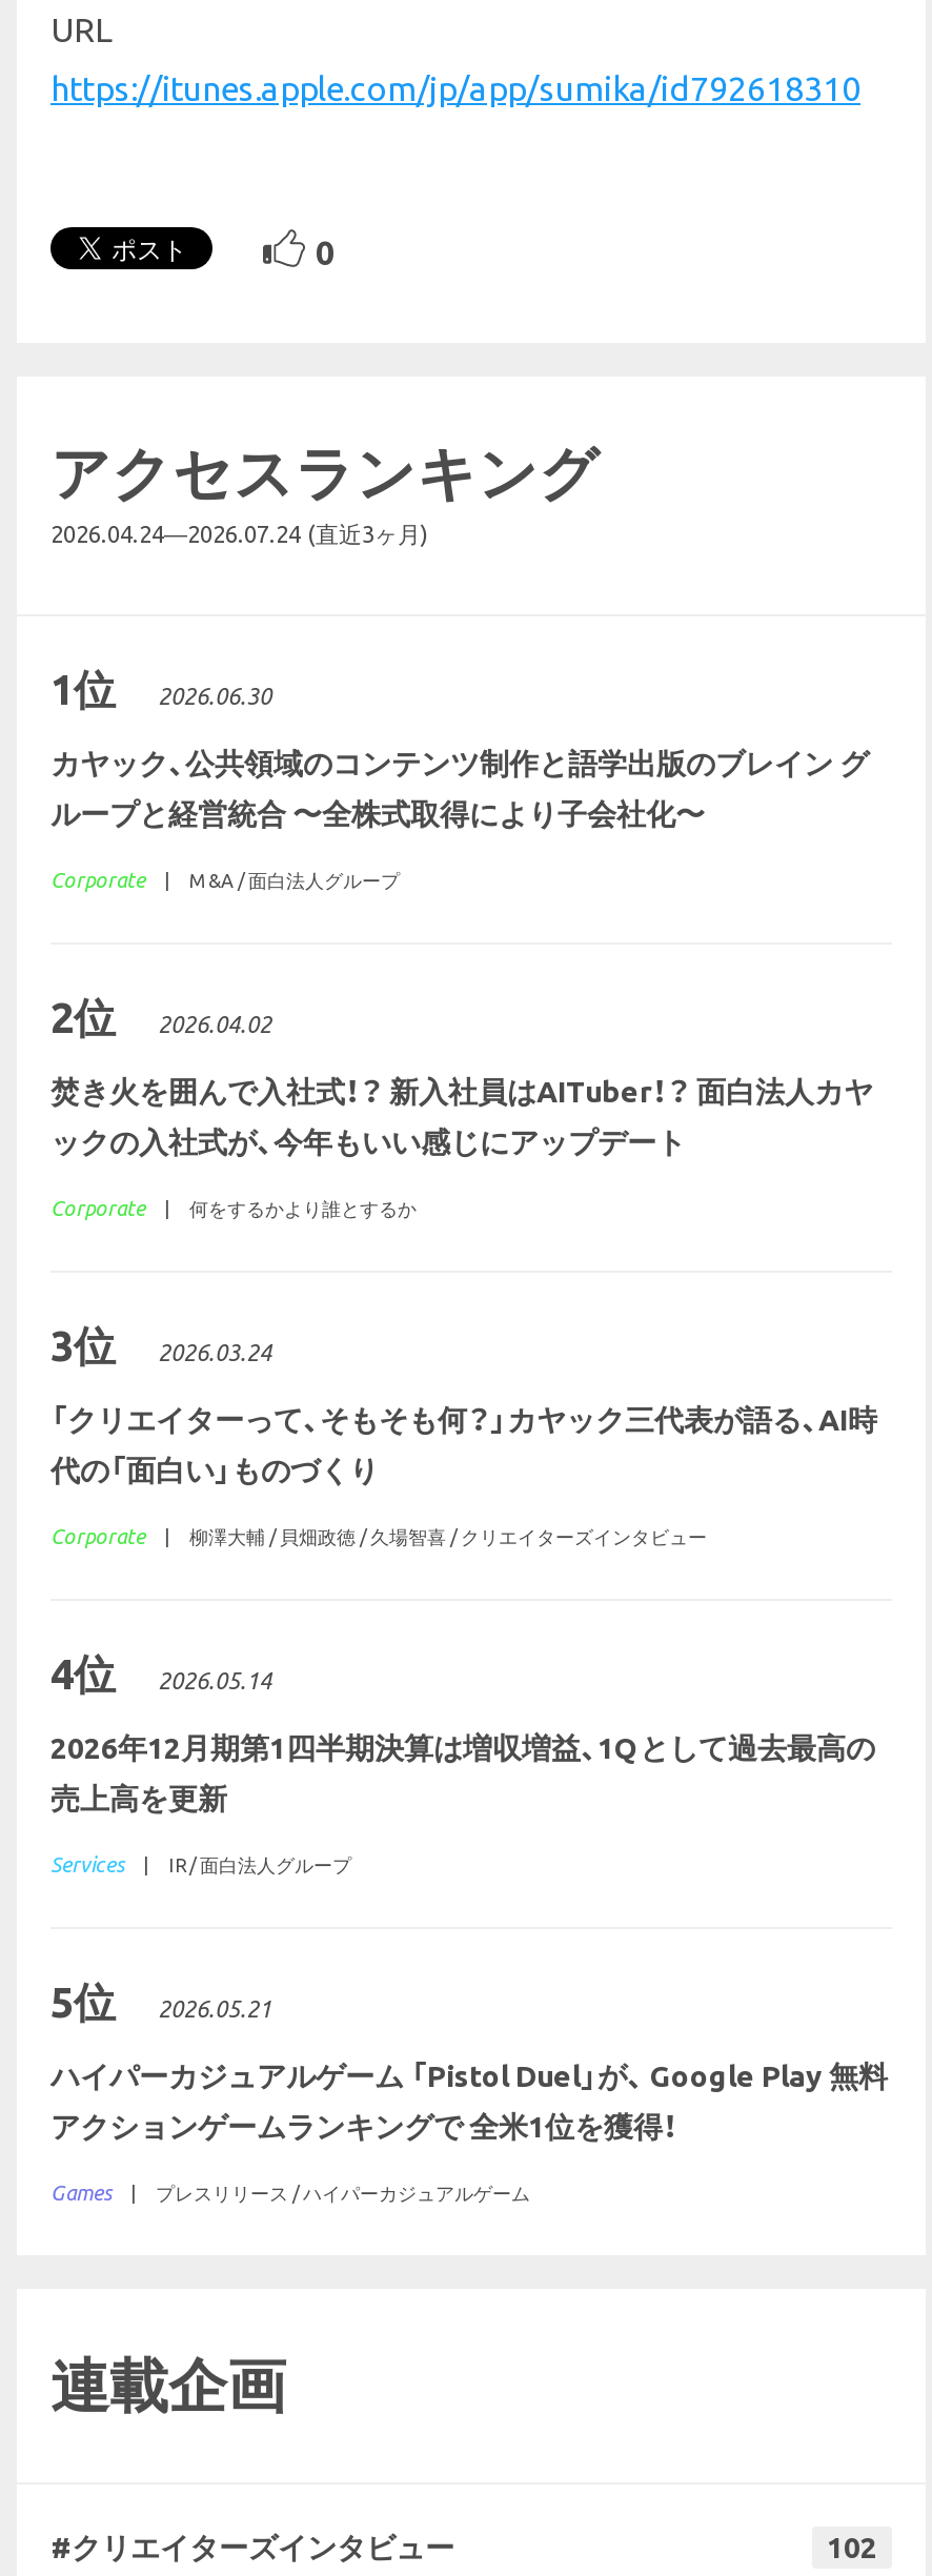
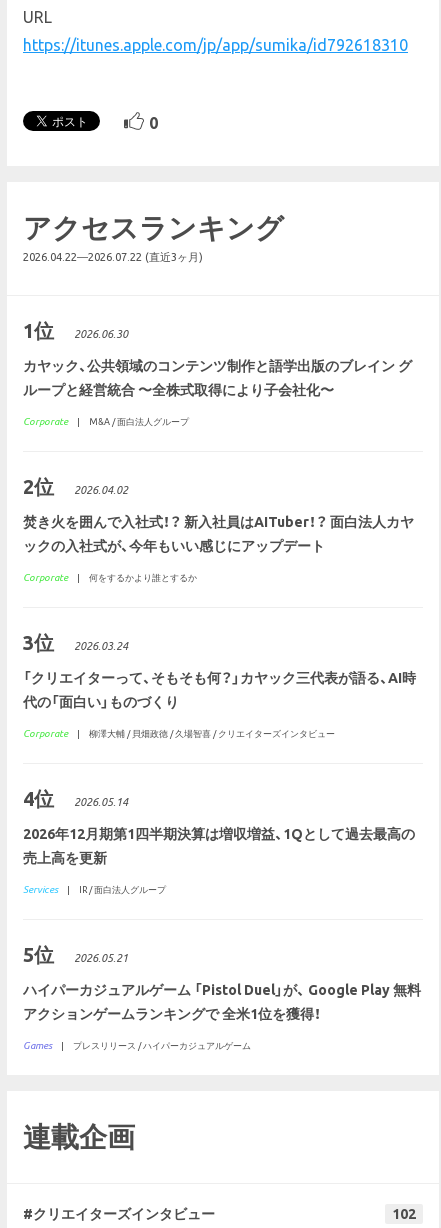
- 2026.04.24―2026.07.24 (直近3ヶ月)
+ 2026.04.22―2026.07.22 (直近3ヶ月)
